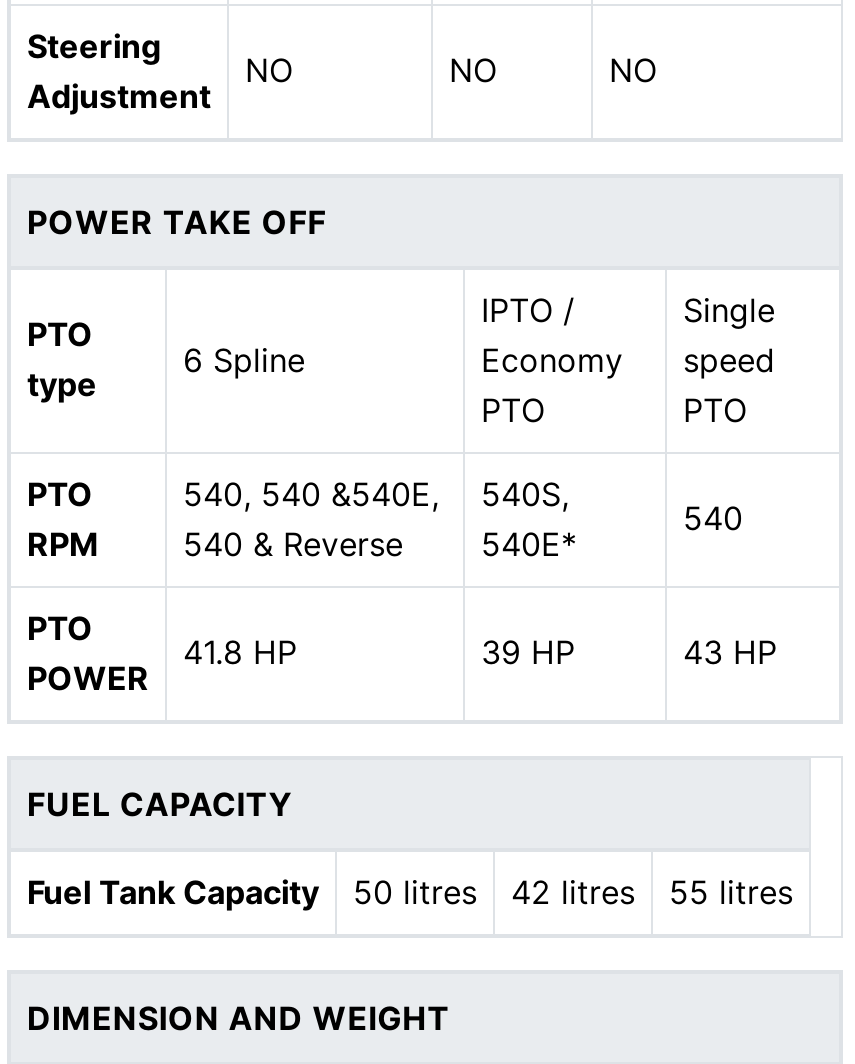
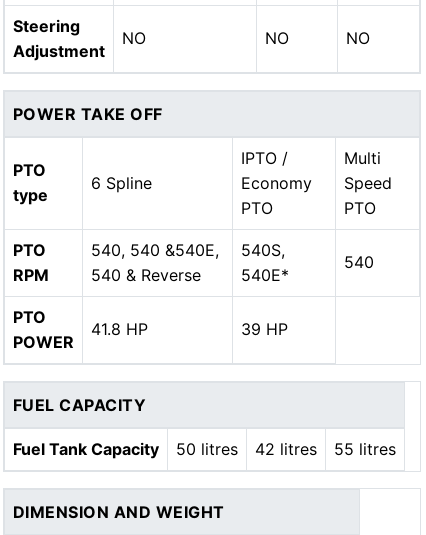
- Single
- speed
+ Multi
+ Speed

- 43 HP
